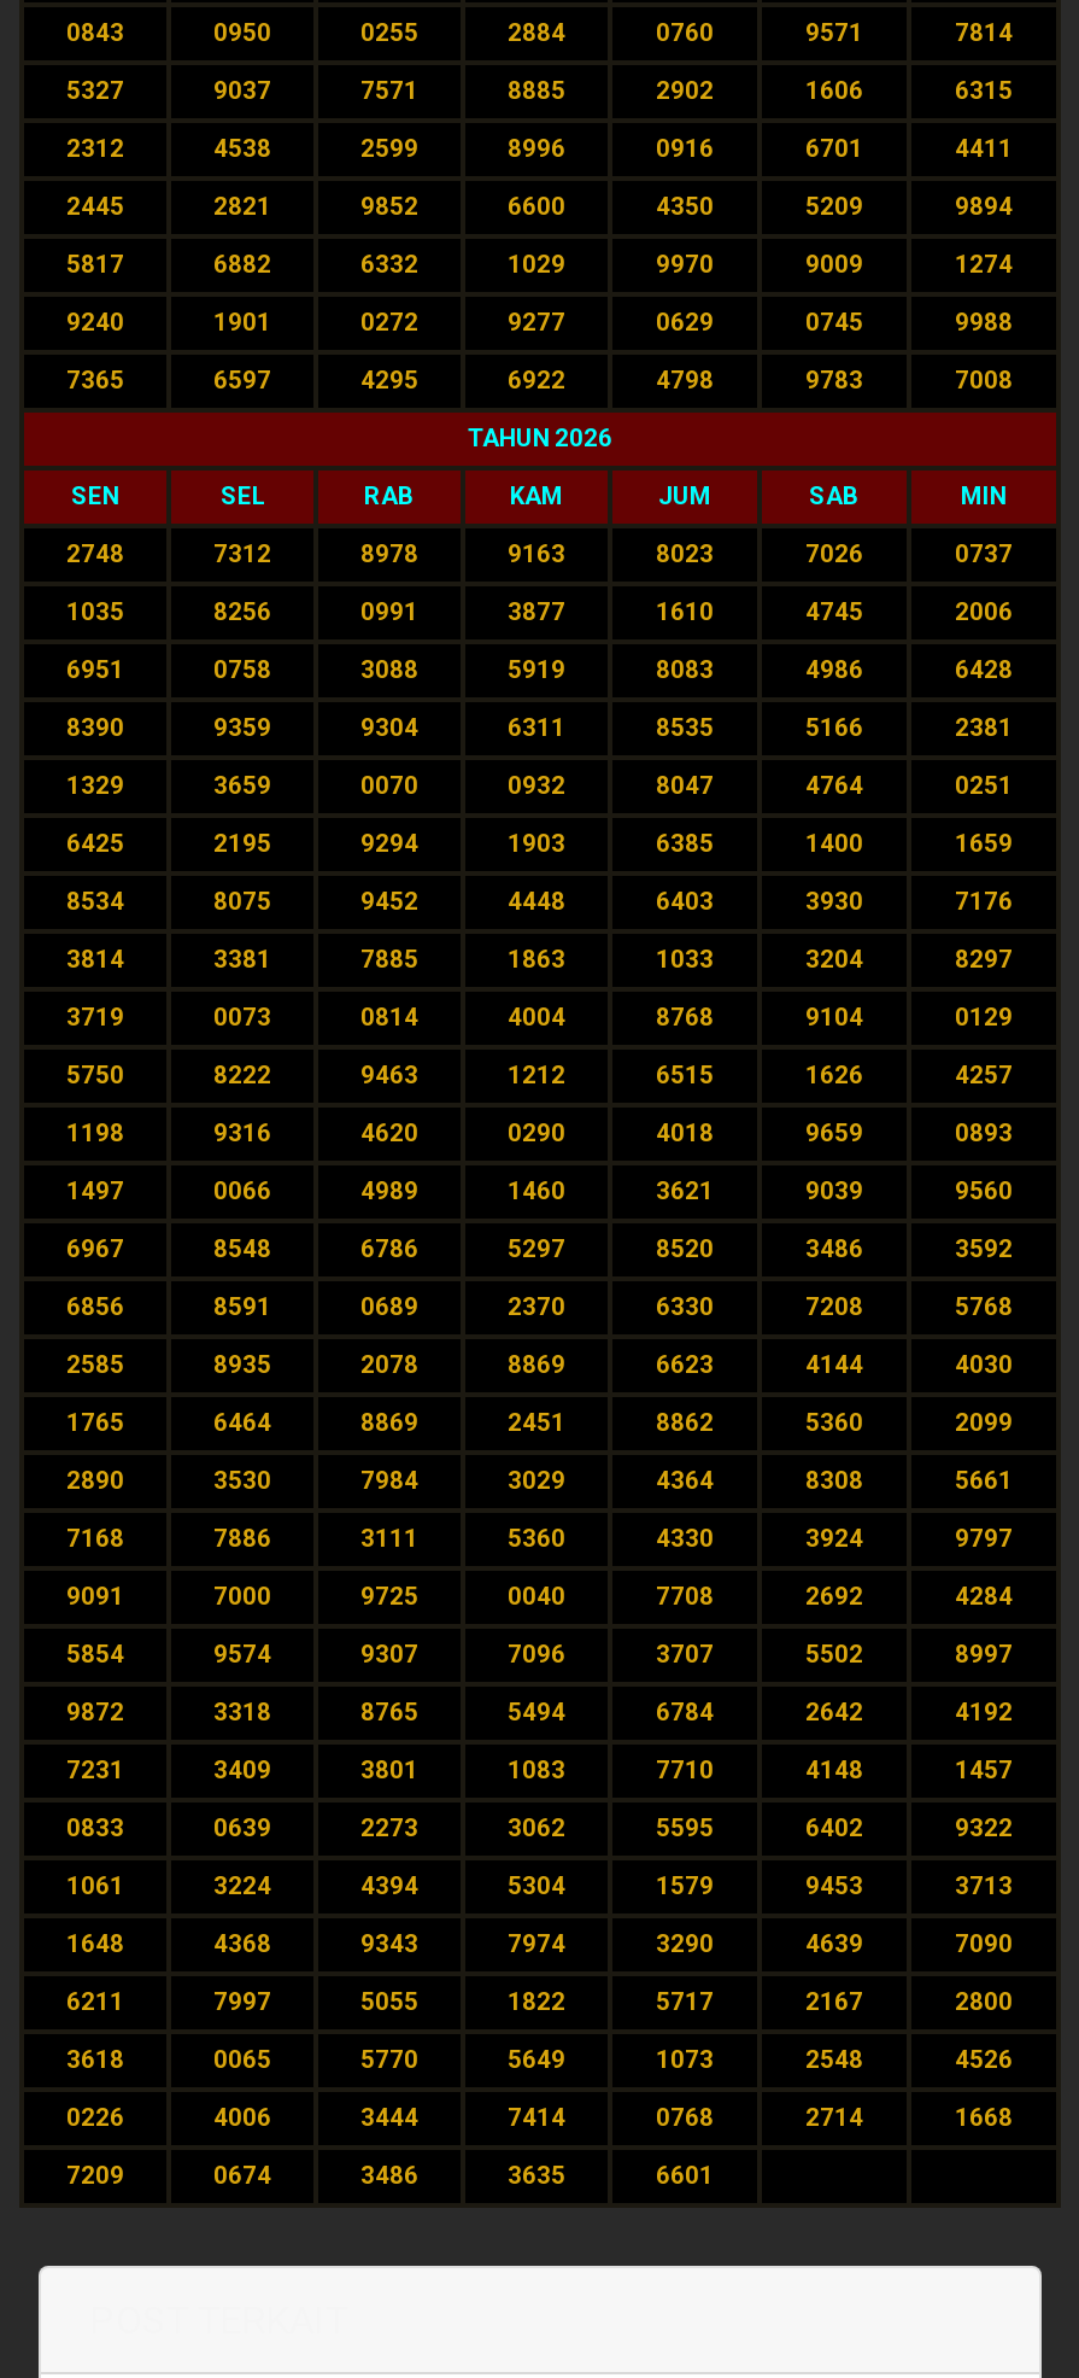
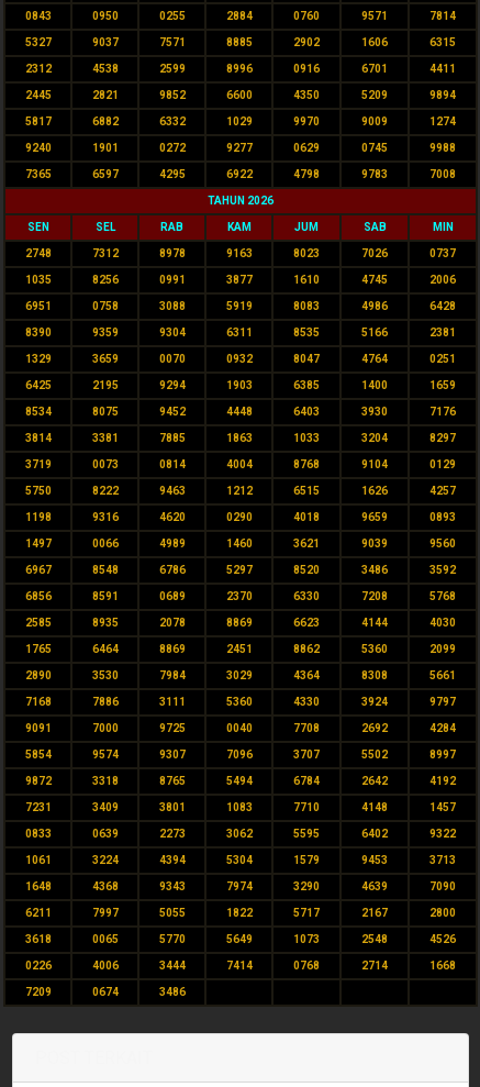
- 3635
- 6601
